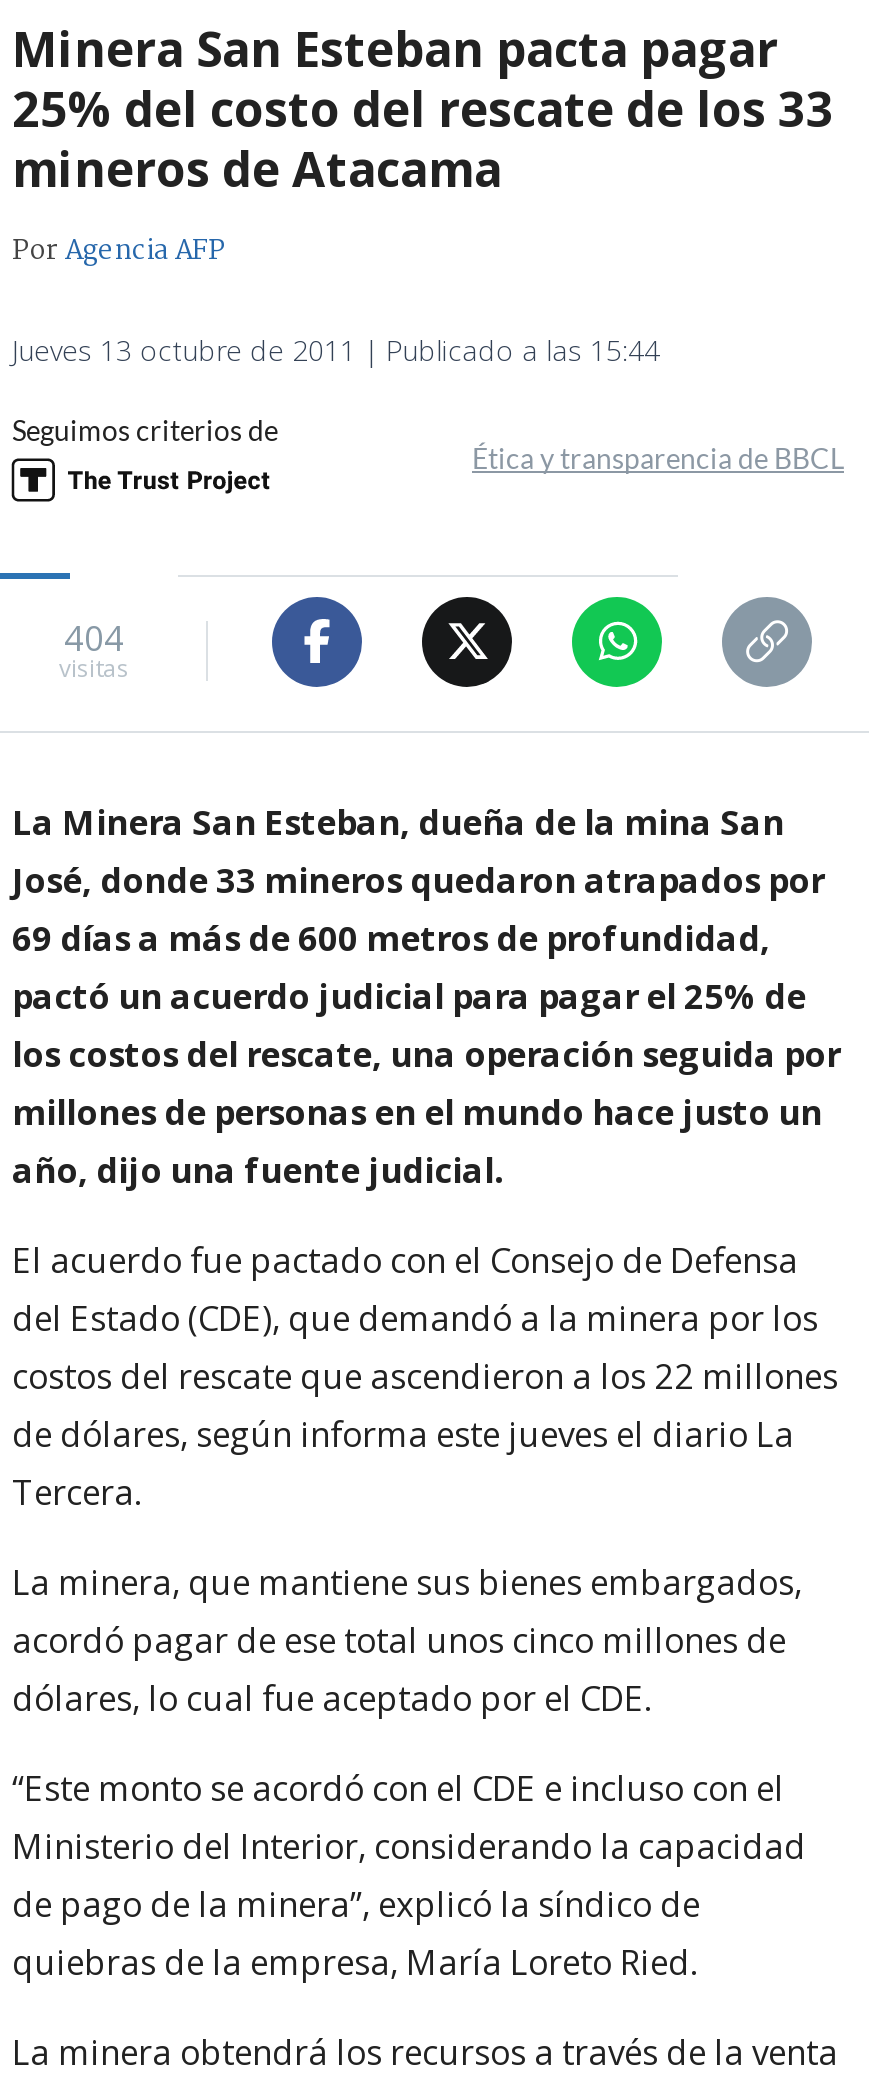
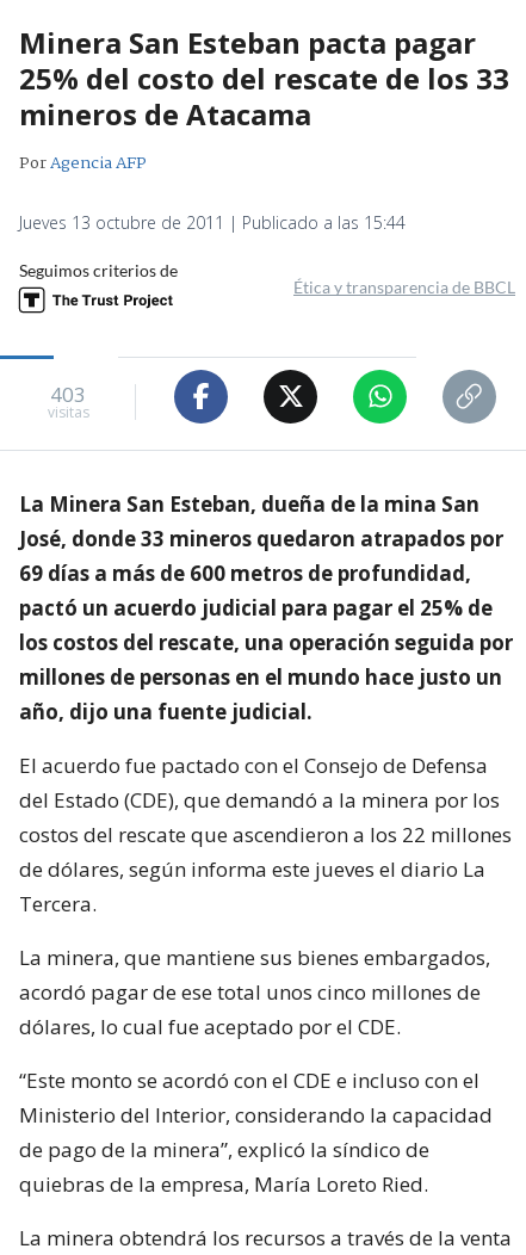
- 404
+ 403
